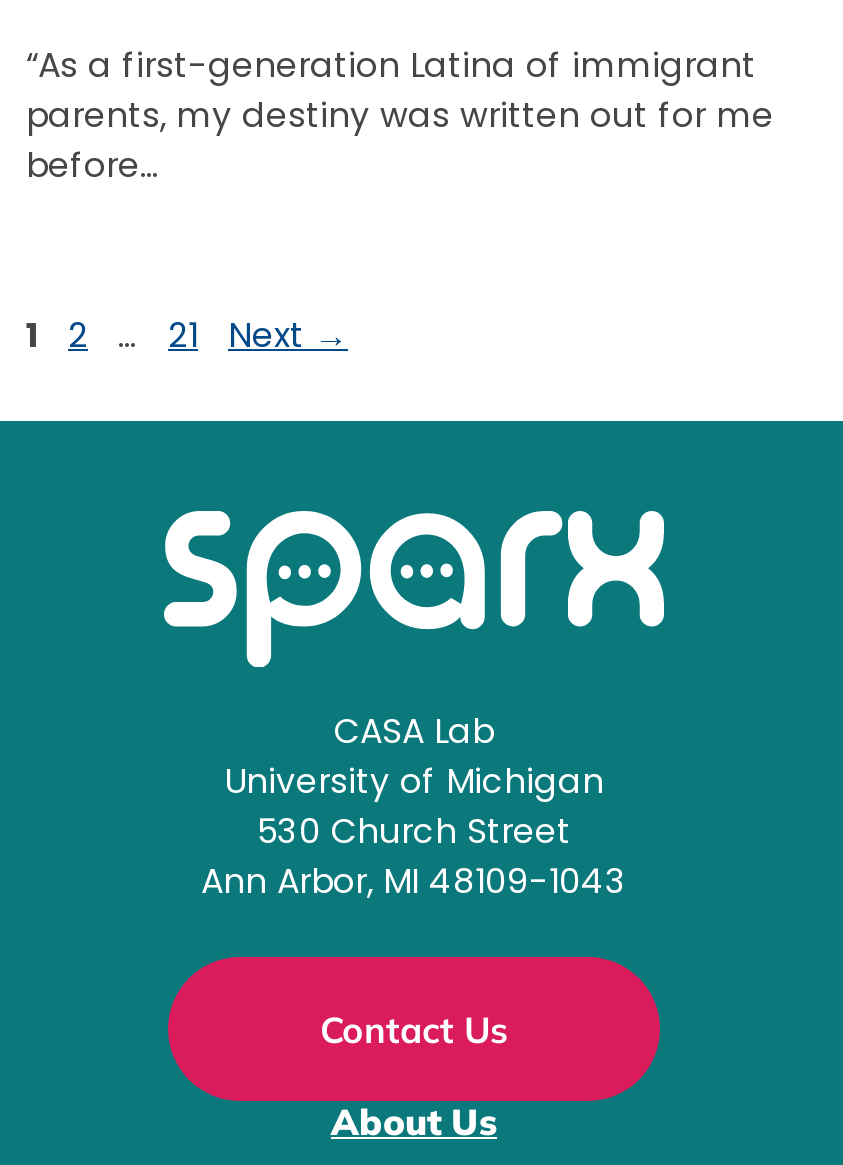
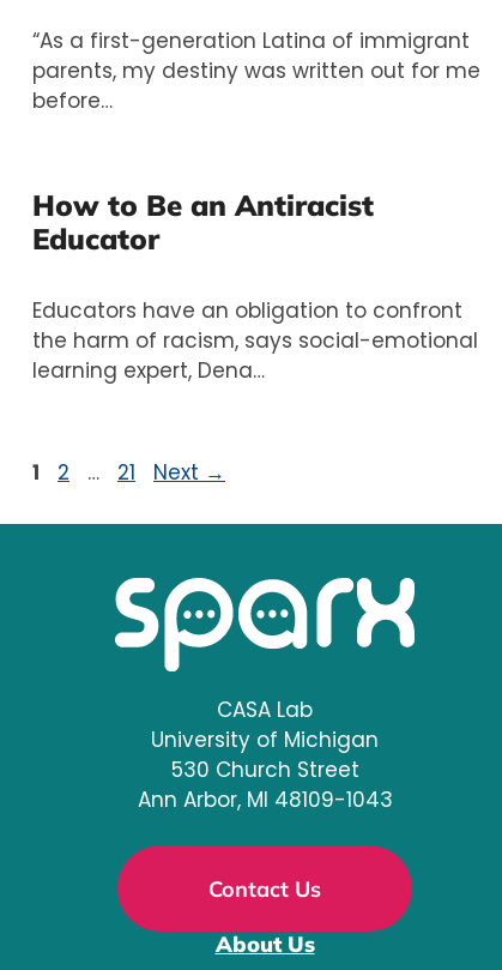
+ How to Be an Antiracist
+ Educator
+ Educators have an obligation to confront
+ the harm of racism, says social-emotional
+ learning expert, Dena…
